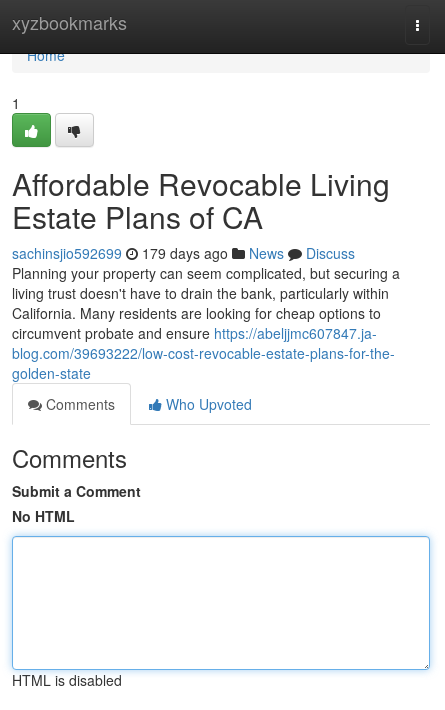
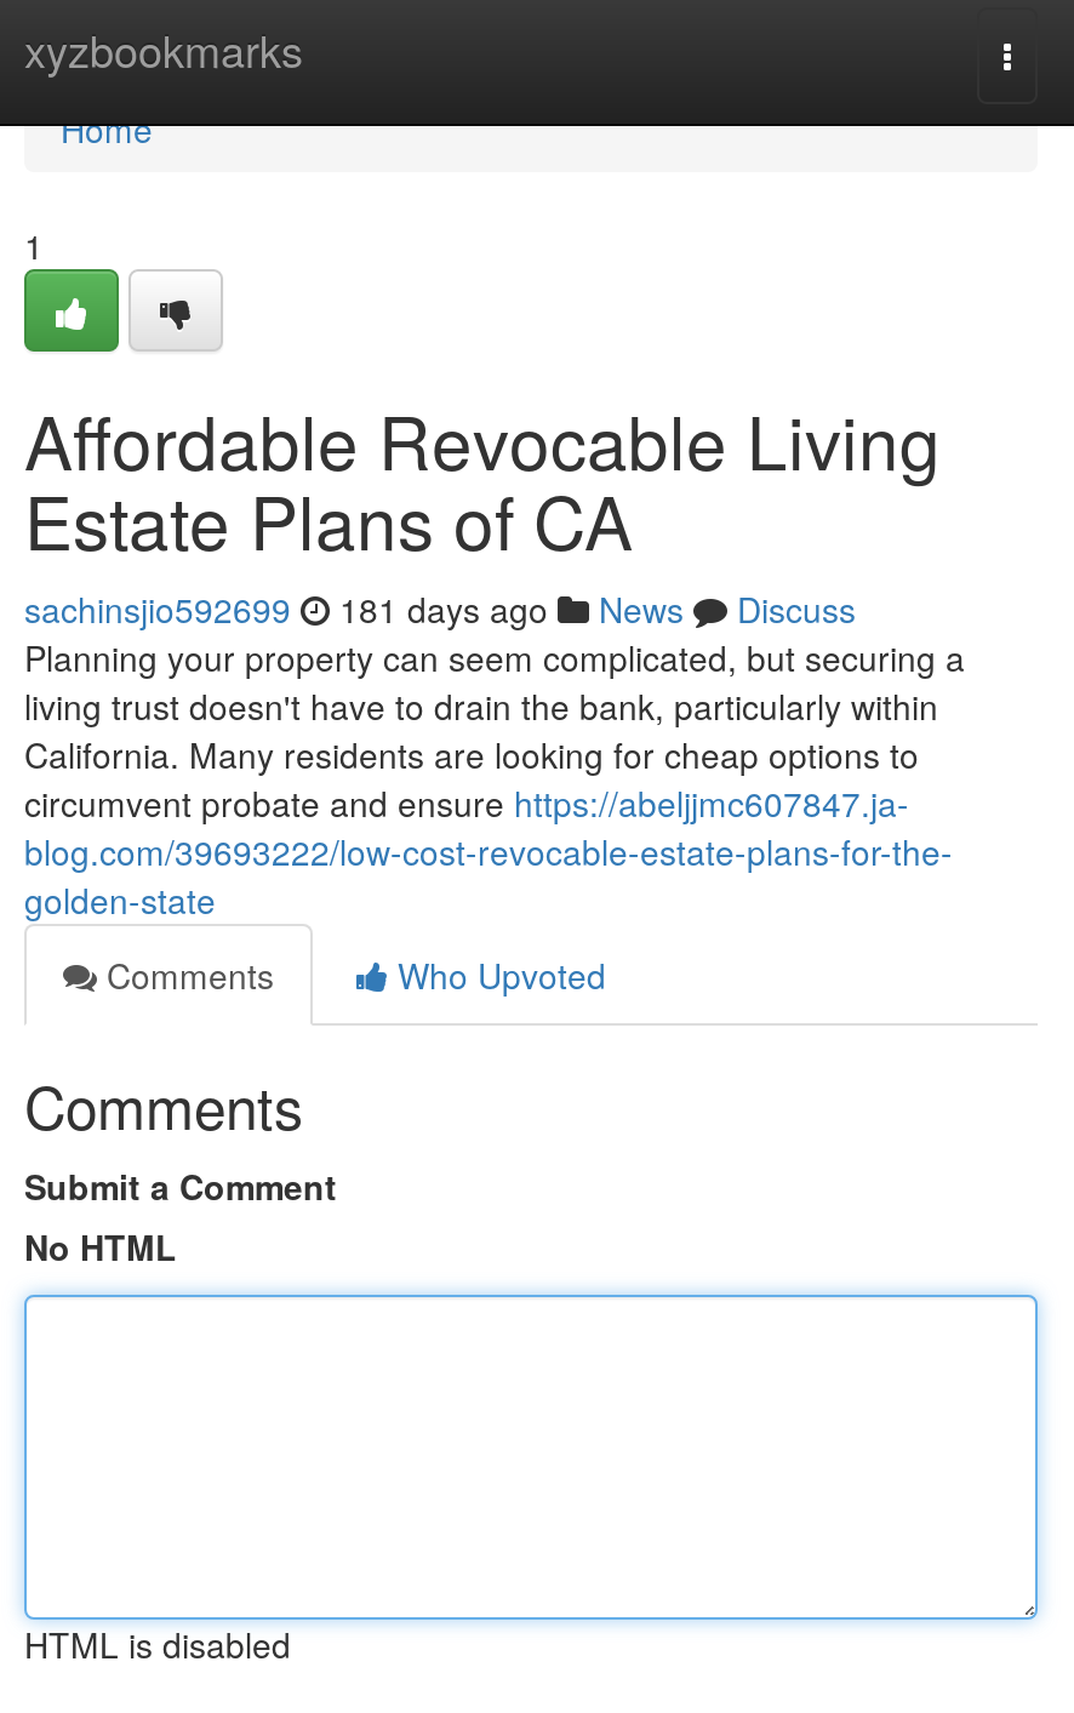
- sachinsjio592699 179 days ago News Discuss
+ sachinsjio592699 181 days ago News Discuss
